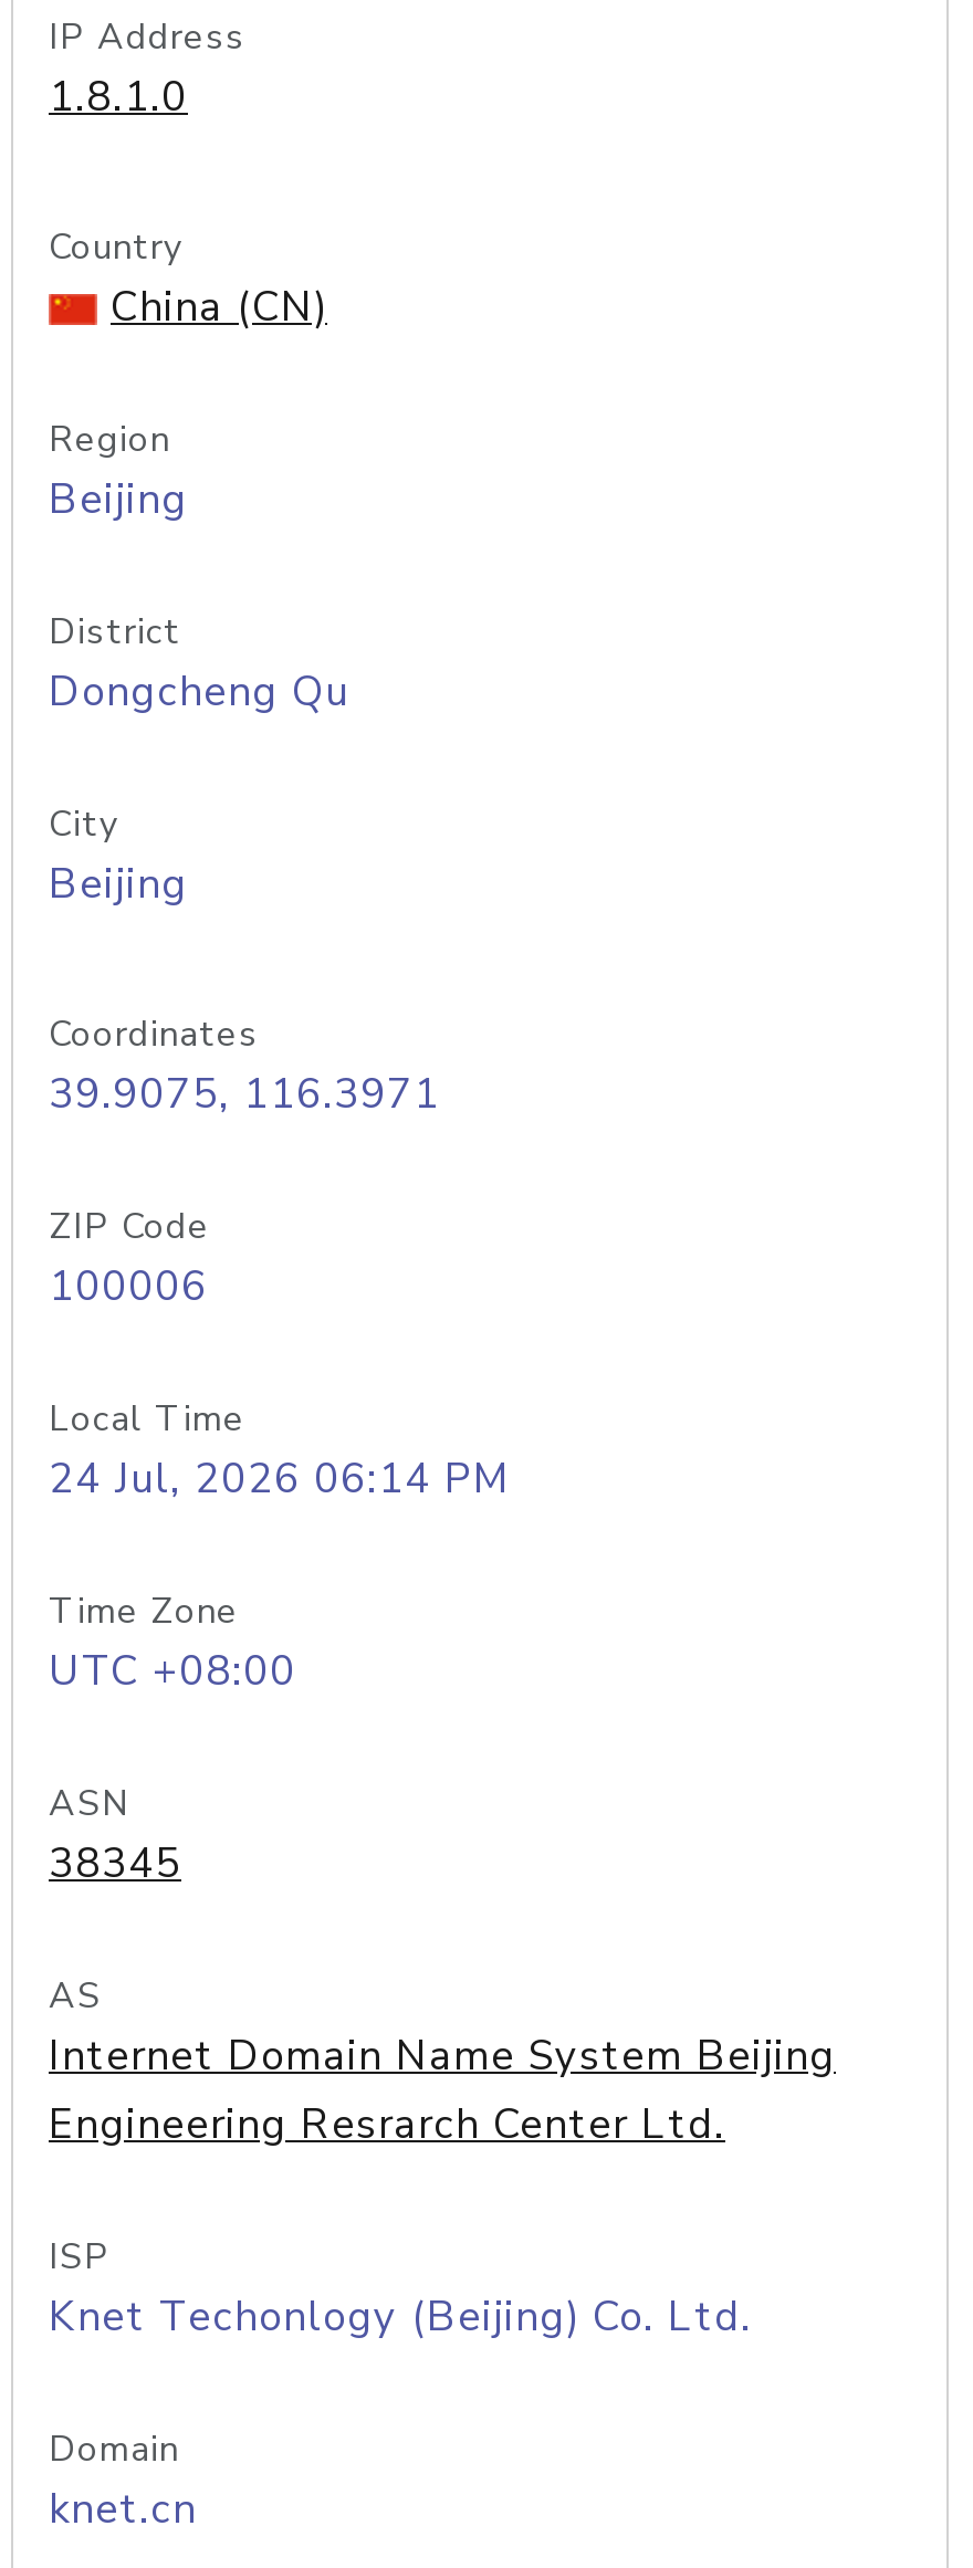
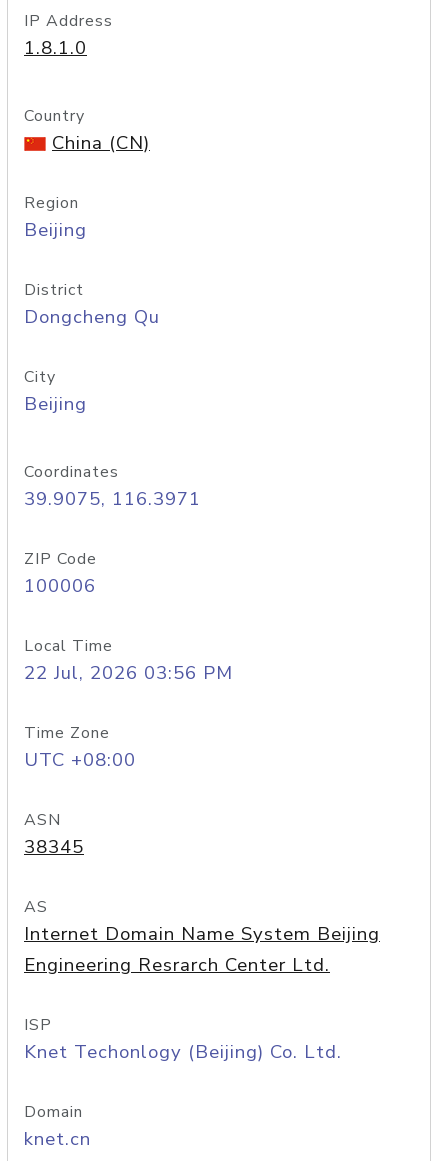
- 24 Jul, 2026 06:14 PM
+ 22 Jul, 2026 03:56 PM
